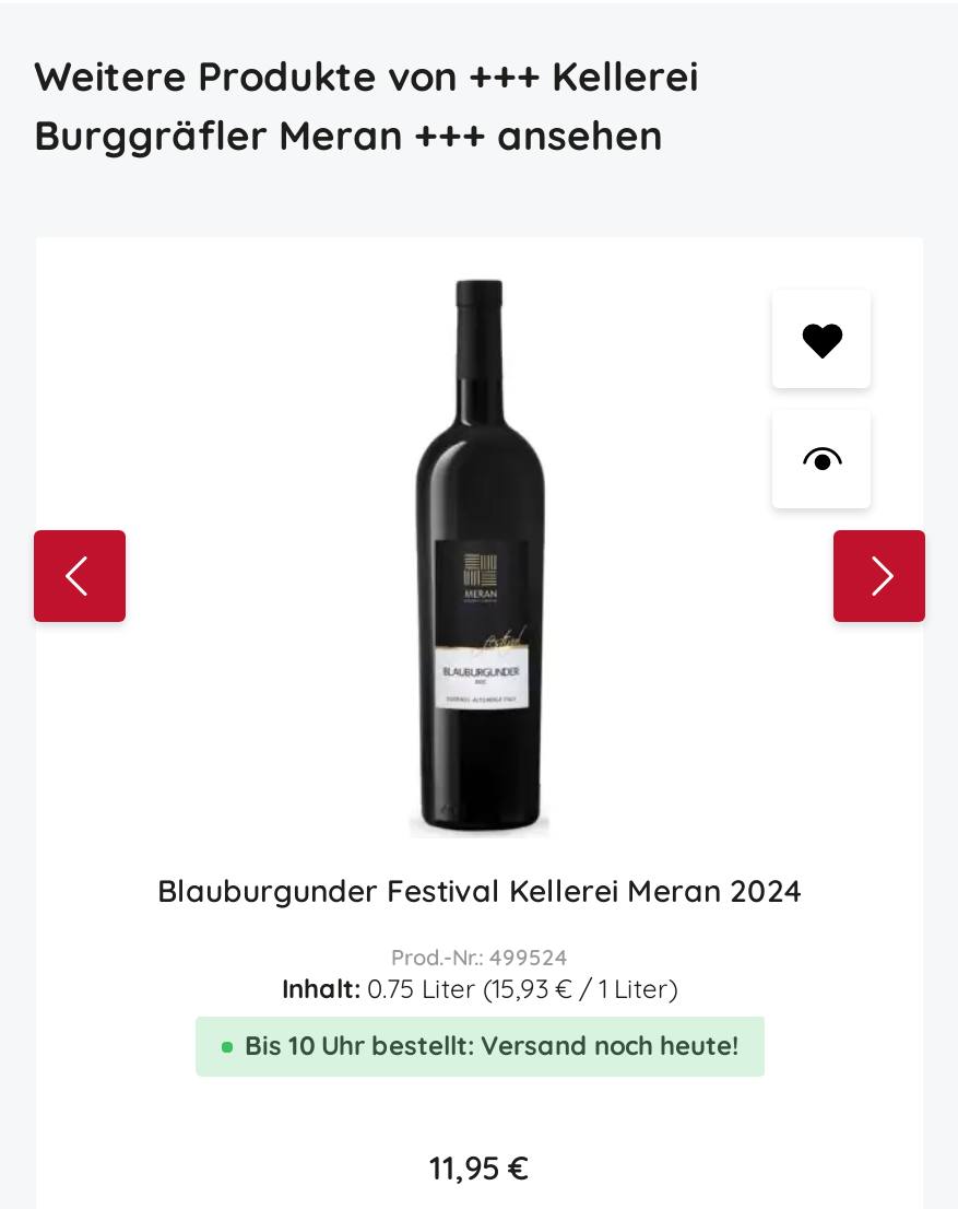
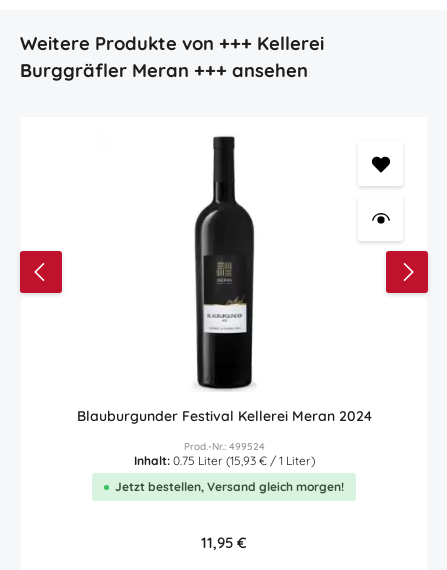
- Bis 10 Uhr bestellt: Versand noch heute!
+ Jetzt bestellen, Versand gleich morgen!
